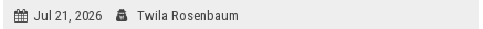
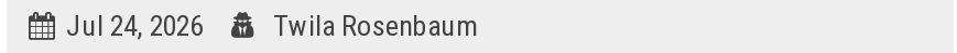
- Jul 21, 2026 Twila Rosenbaum
+ Jul 24, 2026 Twila Rosenbaum
